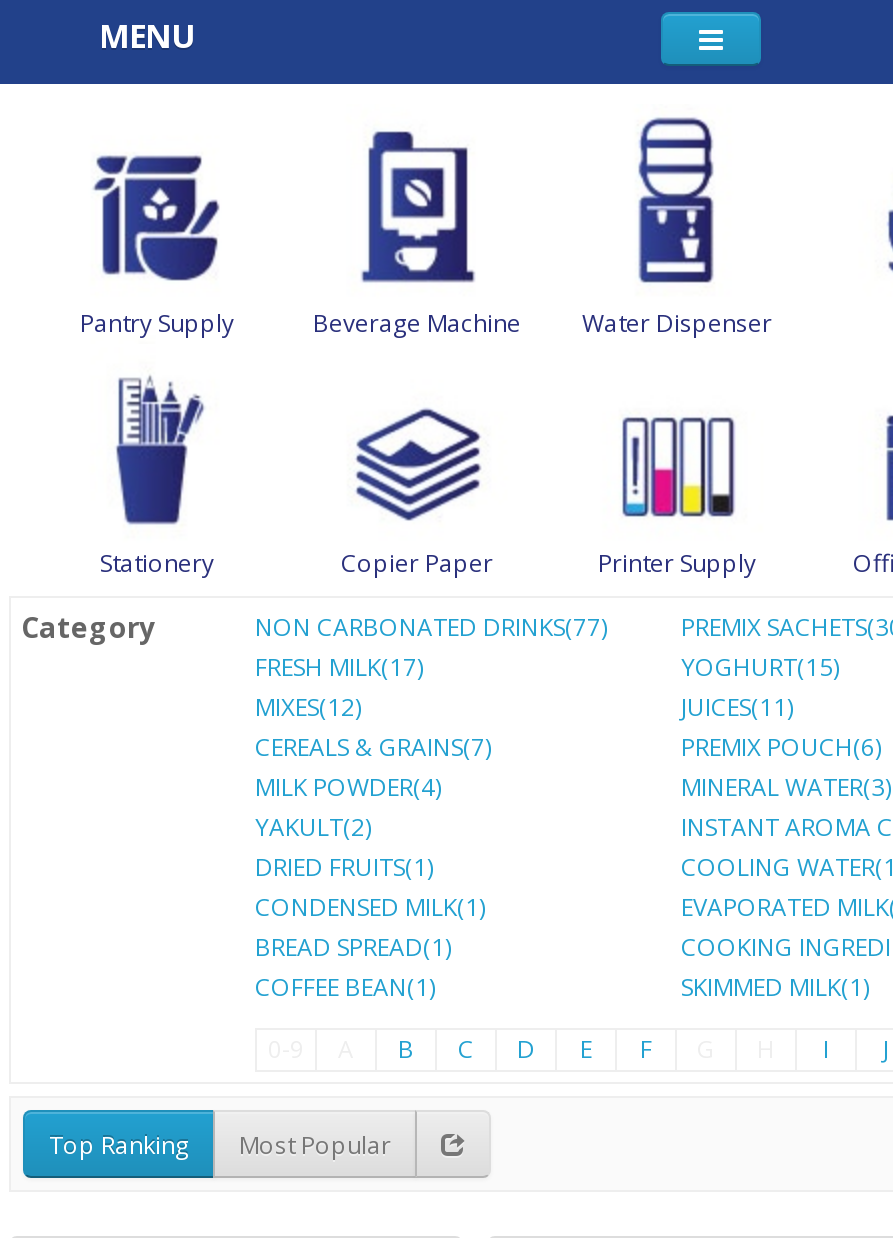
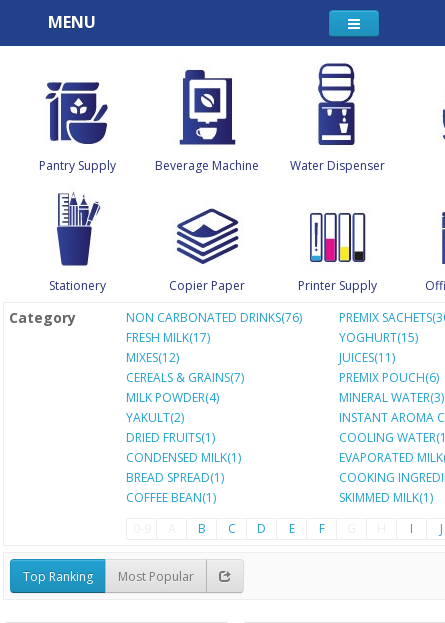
- NON CARBONATED DRINKS(77)
+ NON CARBONATED DRINKS(76)
